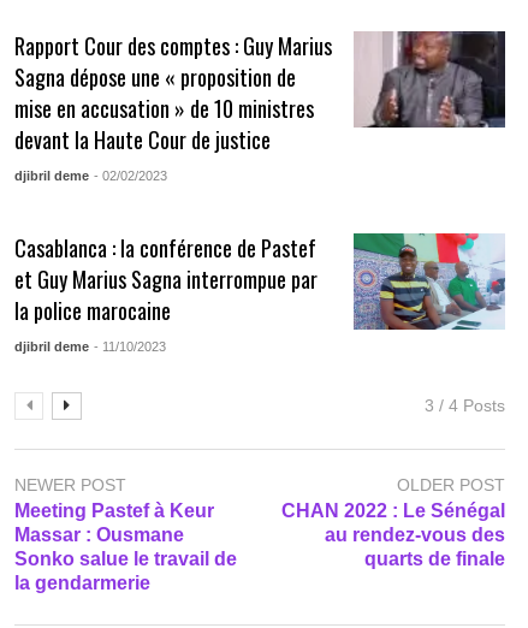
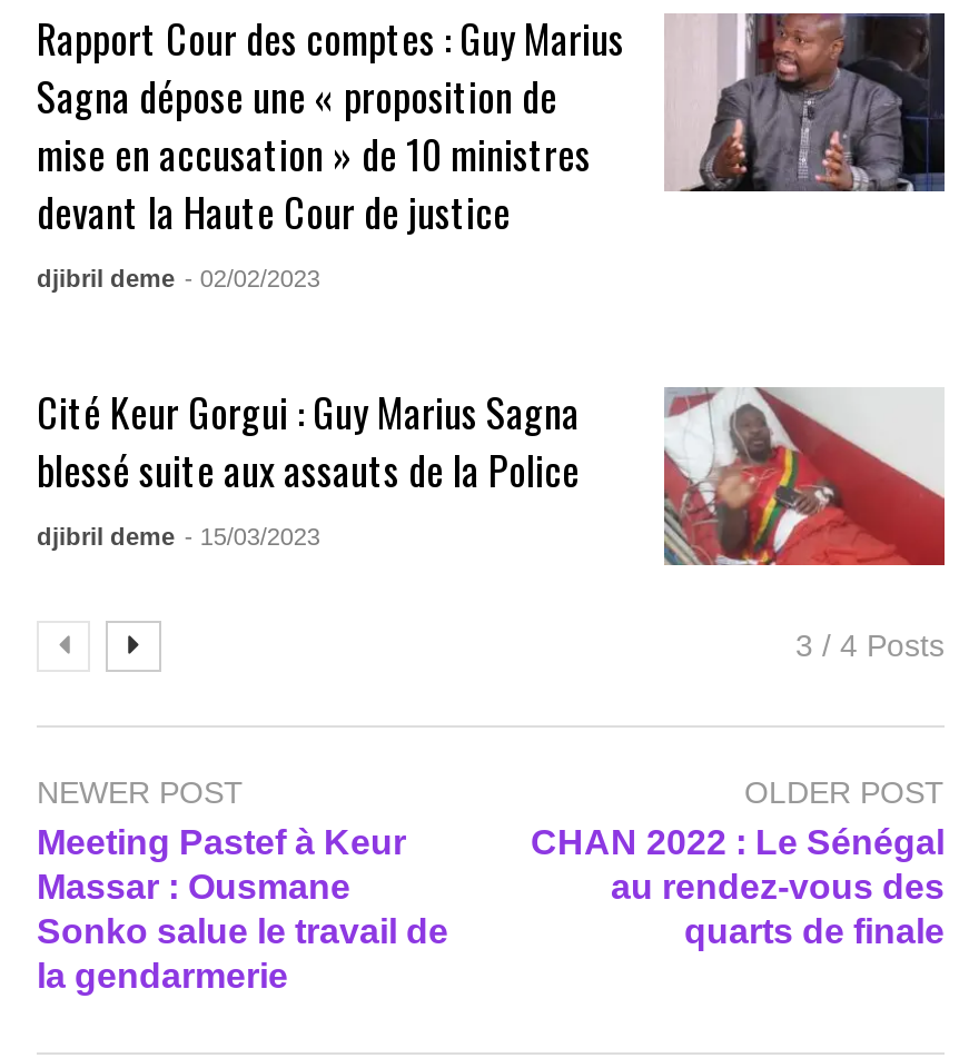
- [image]
- Casablanca : la conférence de Pastef
- et Guy Marius Sagna interrompue par
- la police marocaine
- djibril deme - 11/10/2023
+ [image]
+ Cité Keur Gorgui : Guy Marius Sagna
+ blessé suite aux assauts de la Police
+ djibril deme - 15/03/2023
